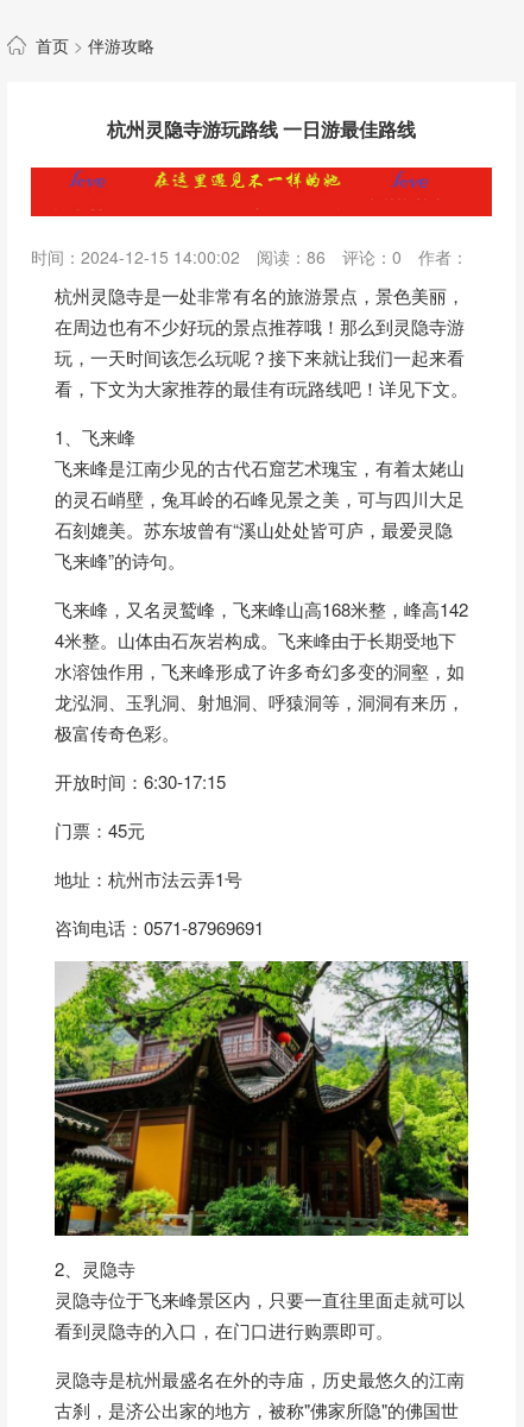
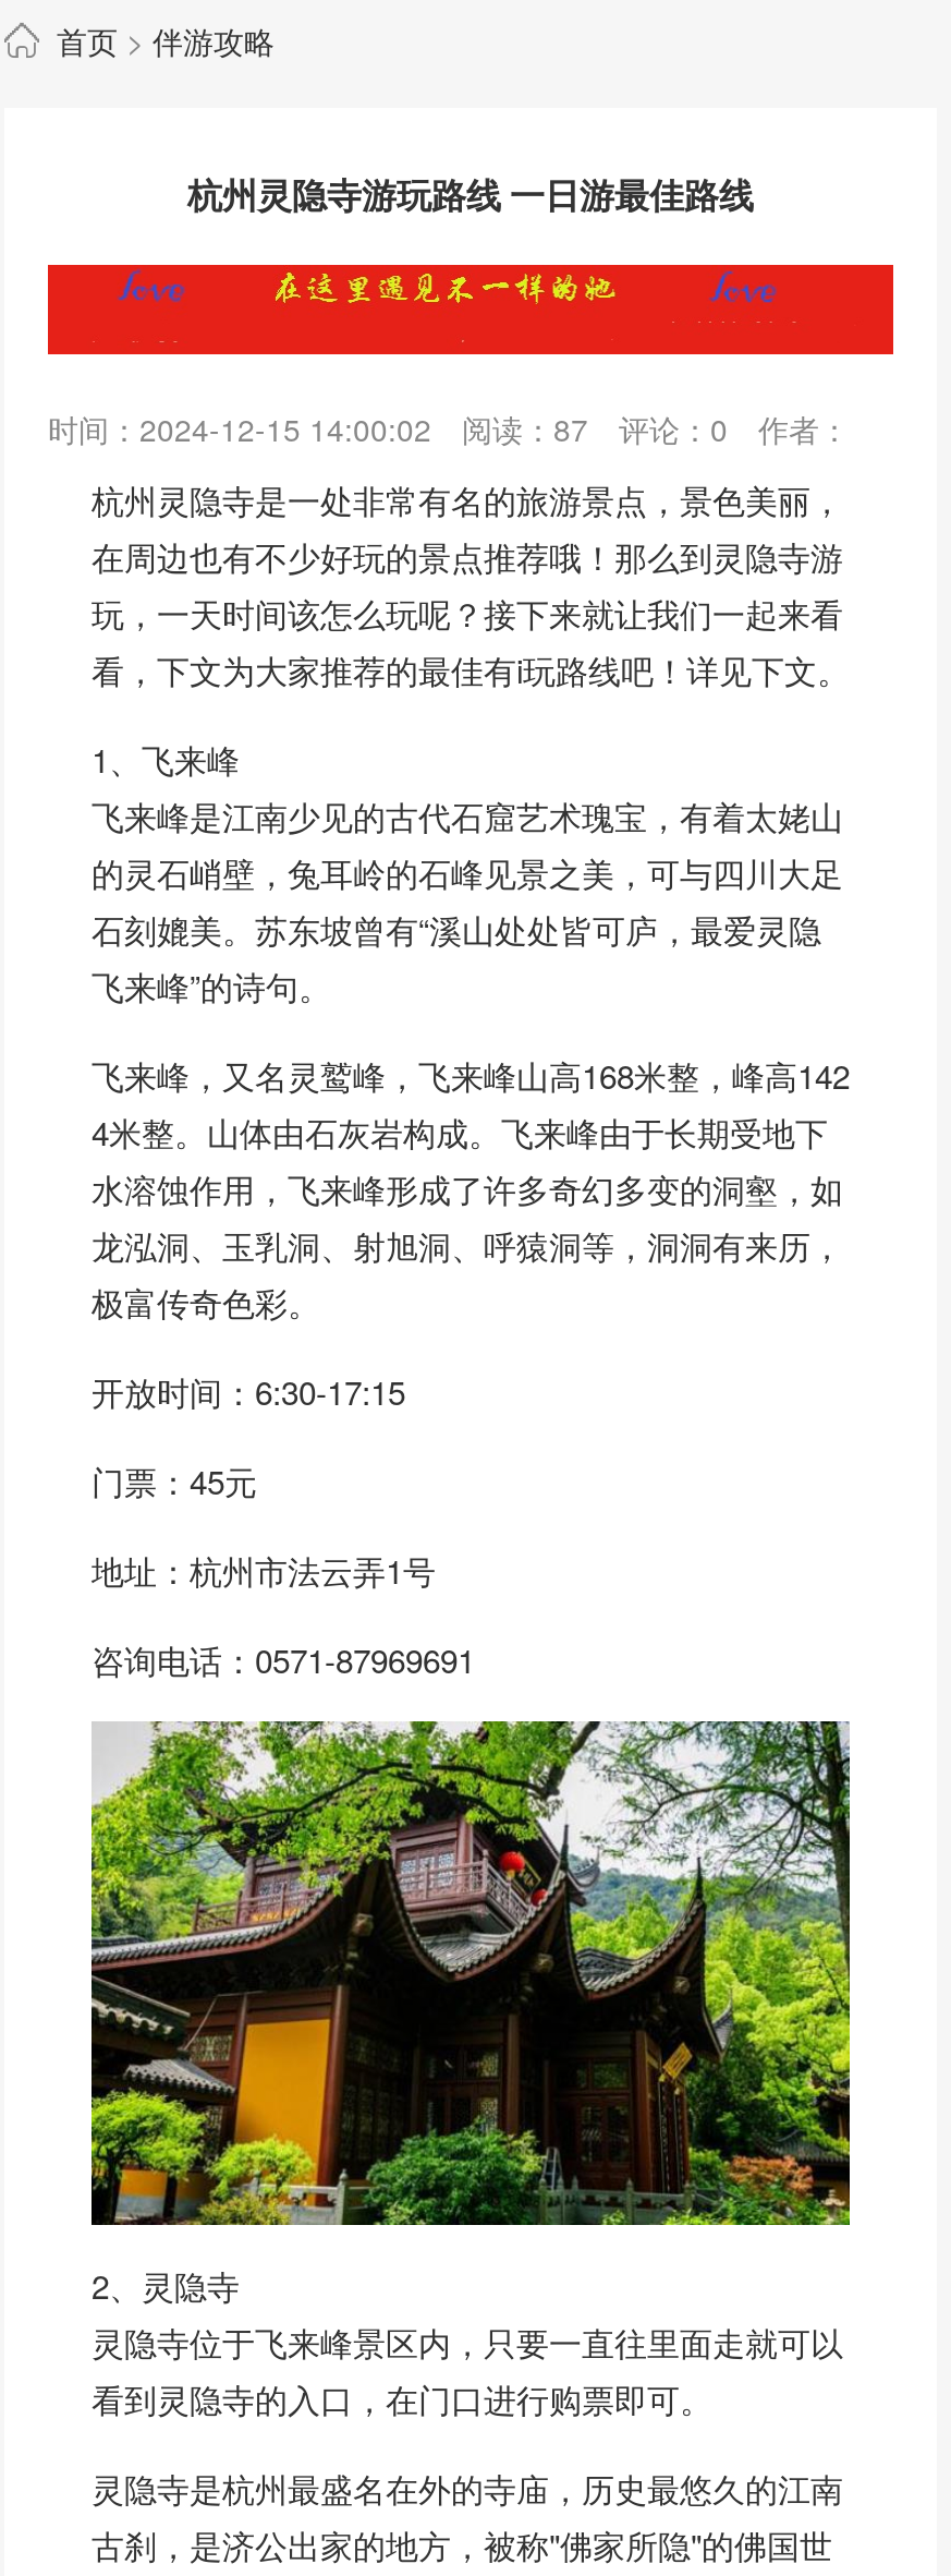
- 时间：2024-12-15 14:00:02 阅读：86 评论：0 作者：
+ 时间：2024-12-15 14:00:02 阅读：87 评论：0 作者：
